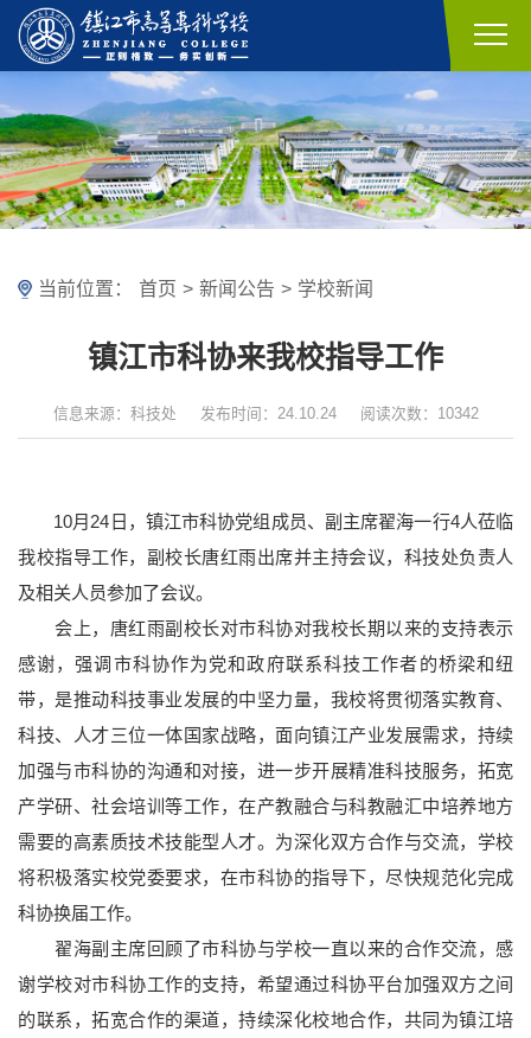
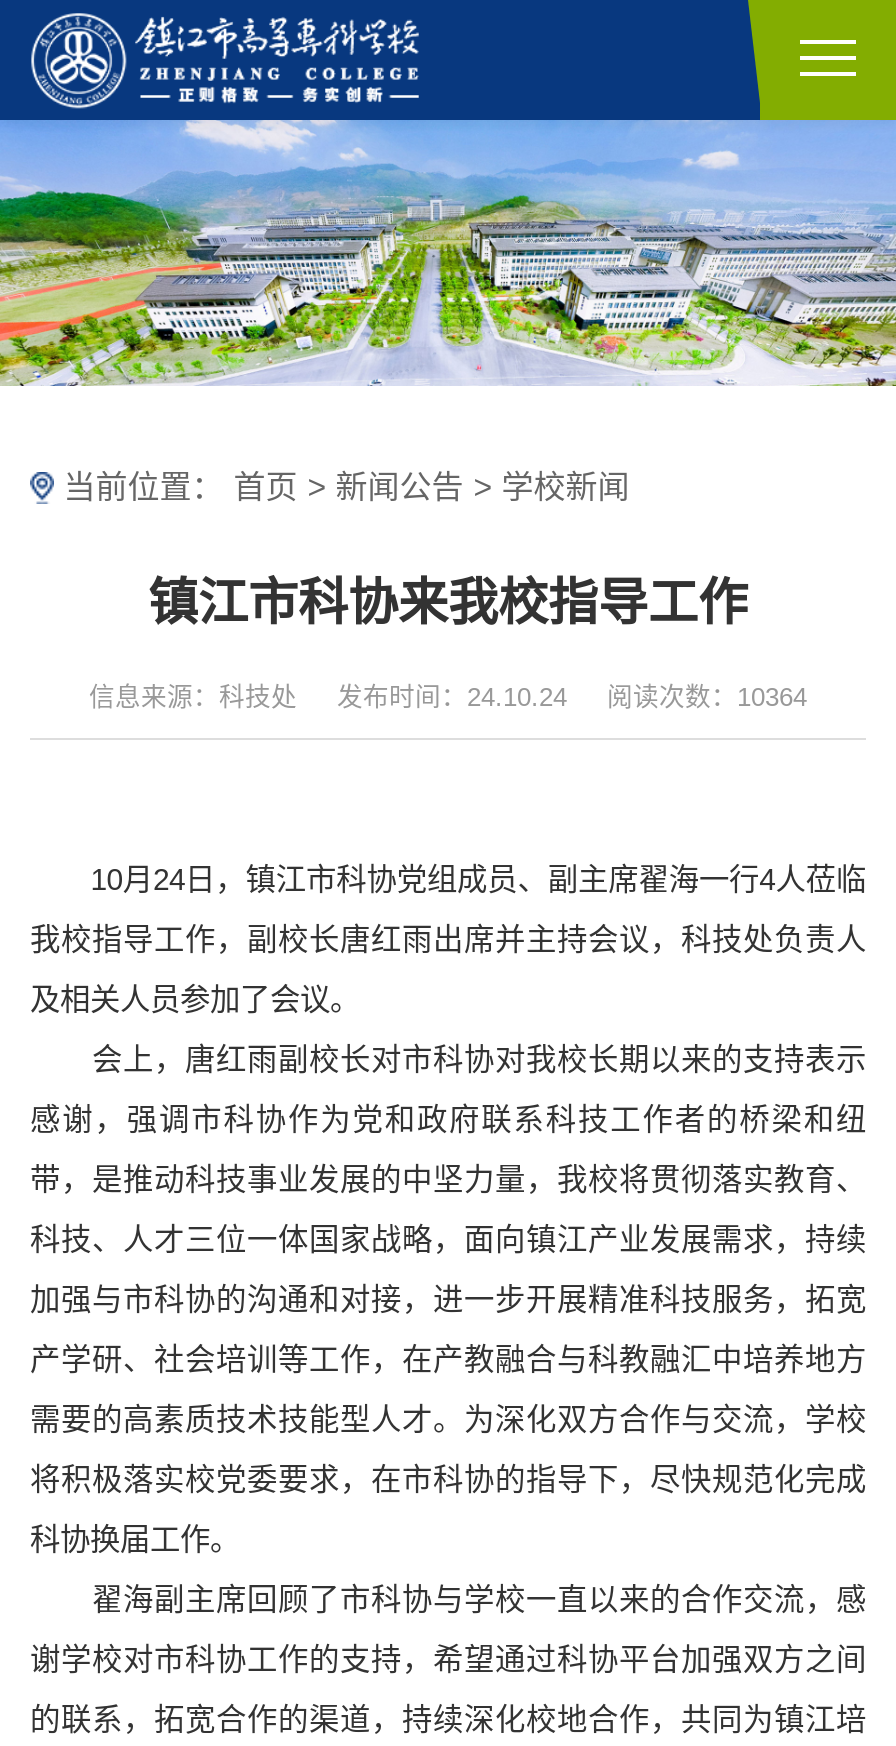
- 信息来源：科技处 发布时间：24.10.24 阅读次数：10342
+ 信息来源：科技处 发布时间：24.10.24 阅读次数：10364
